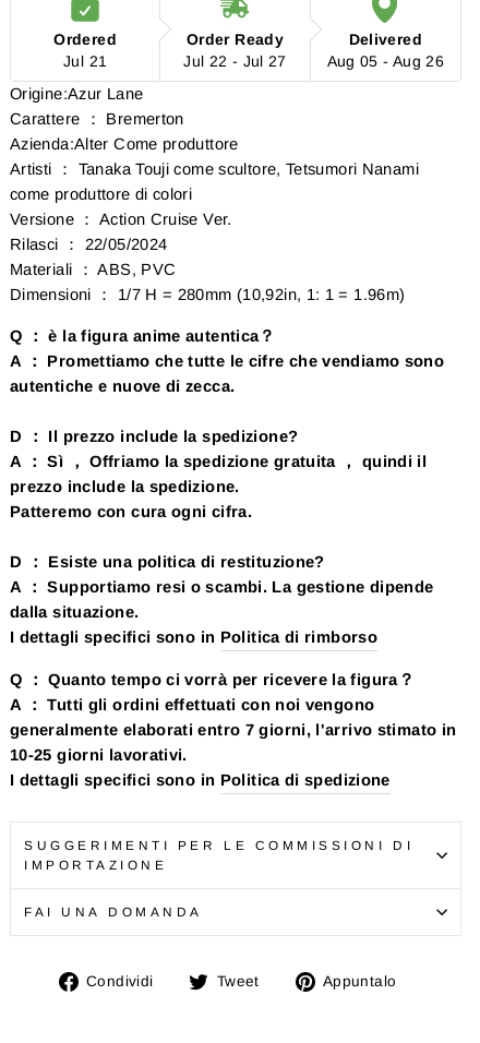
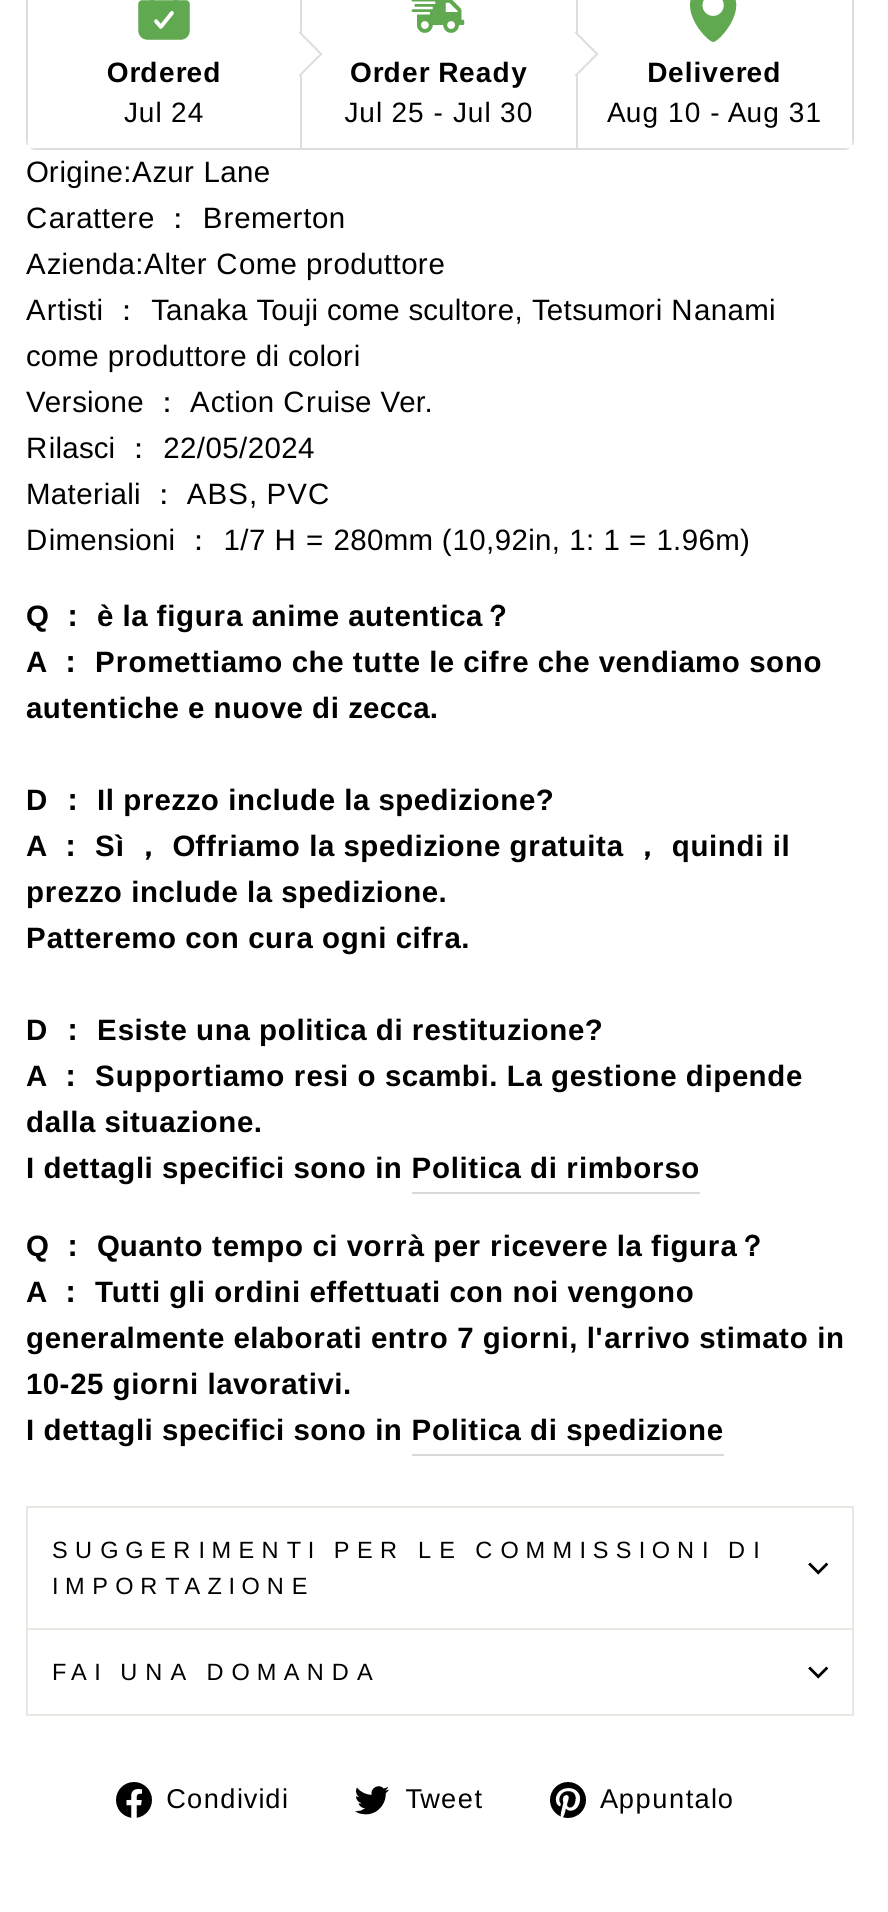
- Jul 21
+ Jul 24

- Jul 22 - Jul 27
+ Jul 25 - Jul 30

- Aug 05 - Aug 26
+ Aug 10 - Aug 31
